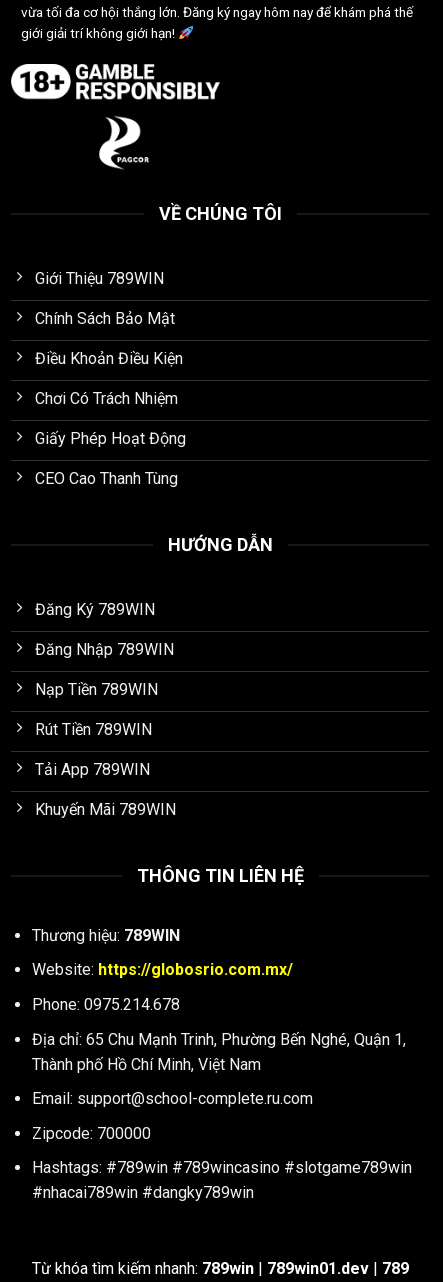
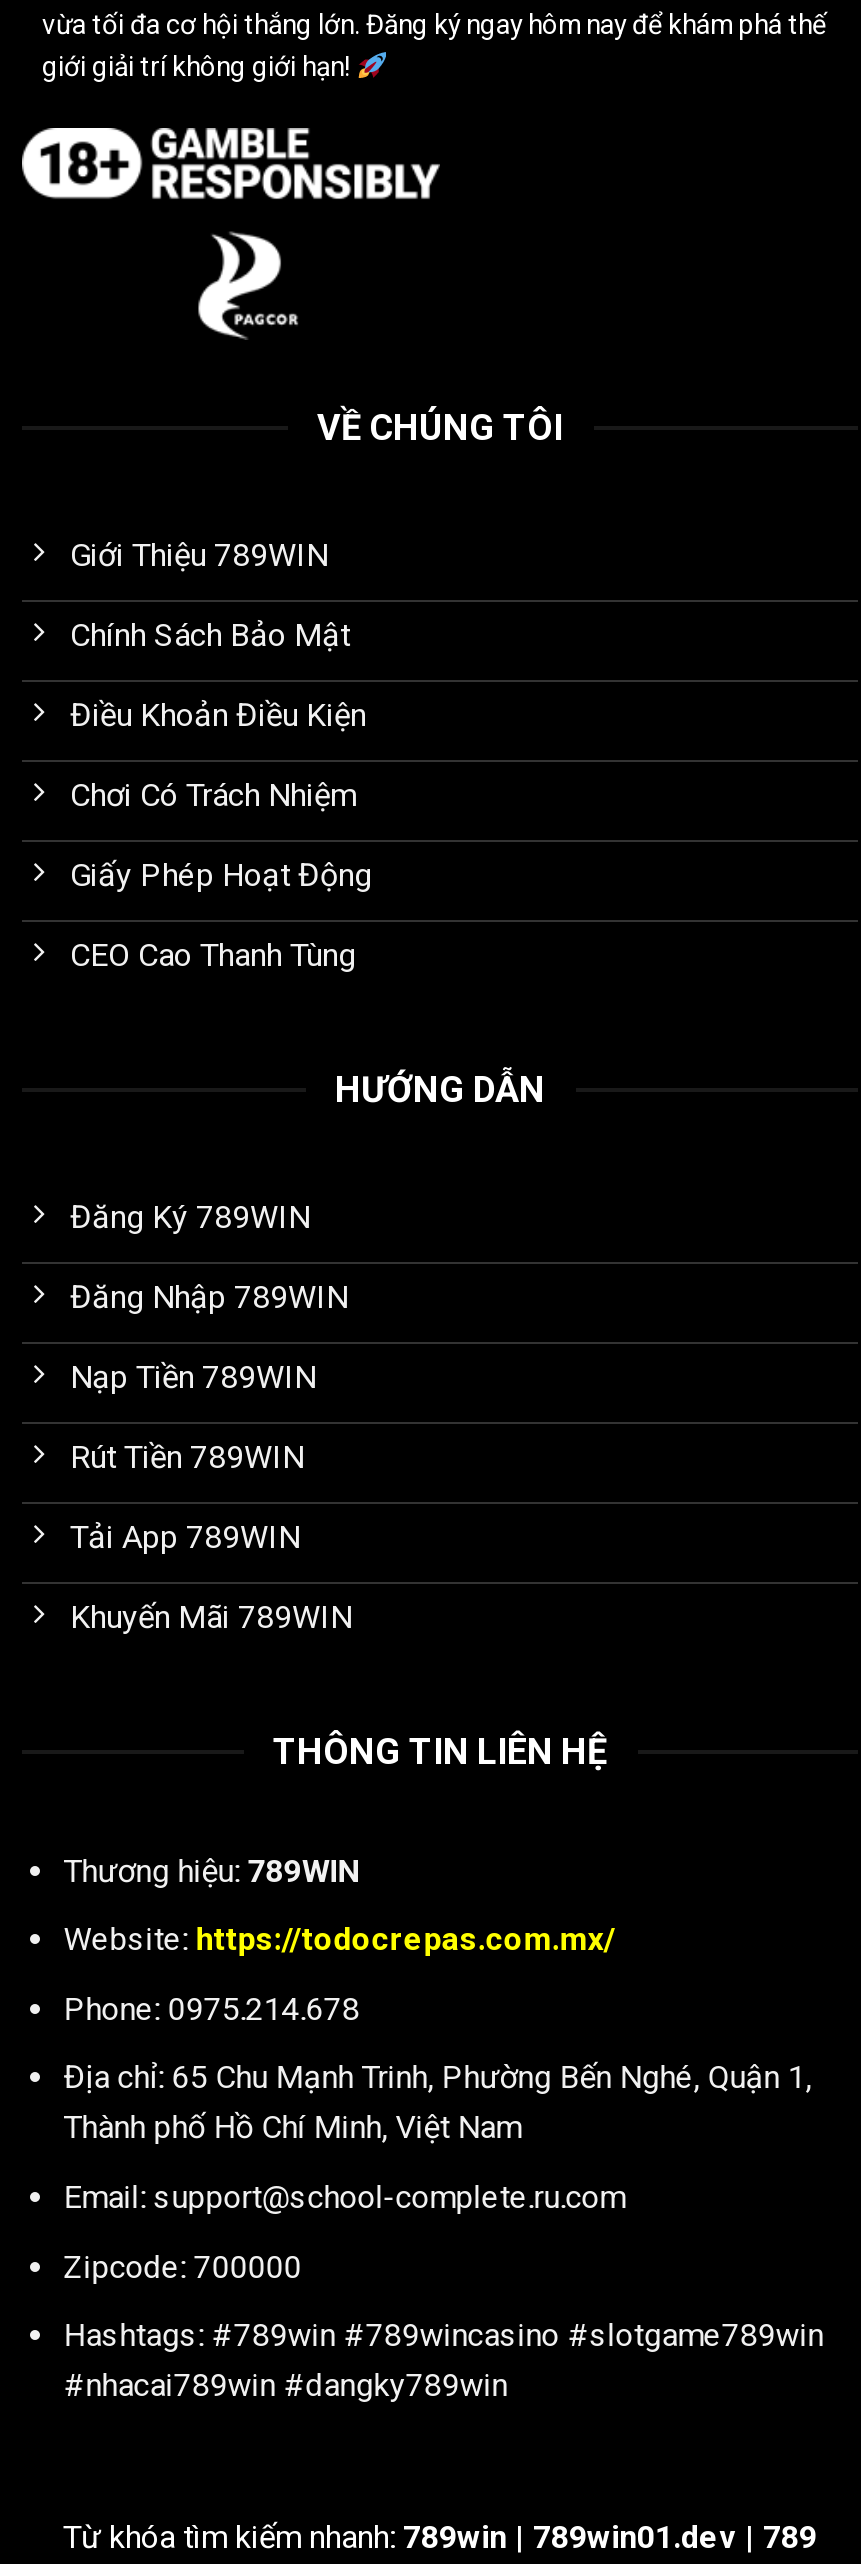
- Website: https://globosrio.com.mx/
+ Website: https://todocrepas.com.mx/
